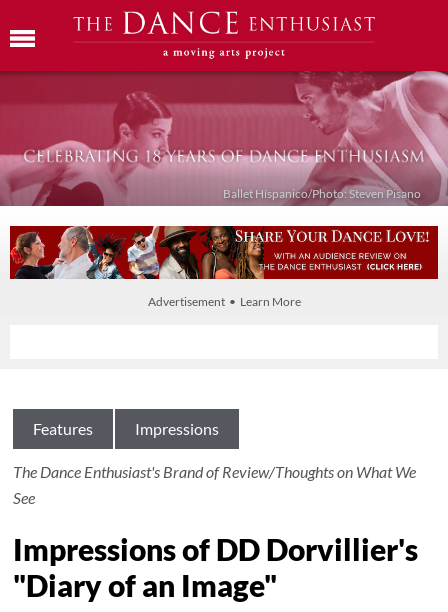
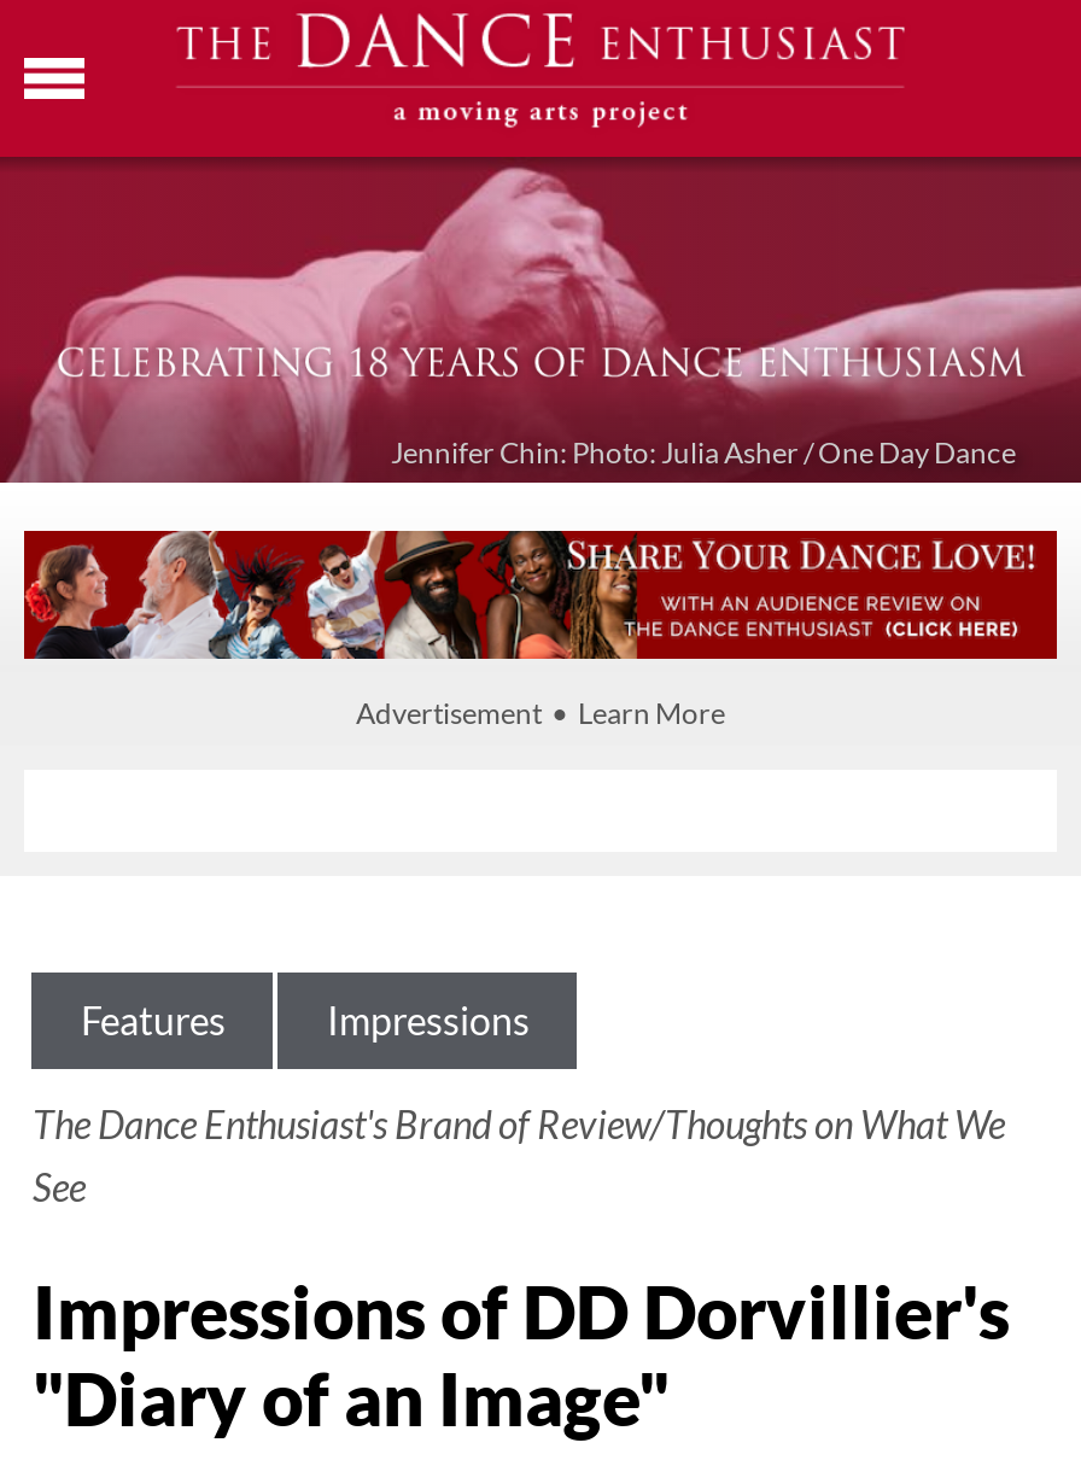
- [image]
- Ballet Híspanico/Photo: Steven Pisano
+ [image]
+ Jennifer Chin: Photo: Julia Asher / One Day Dance
